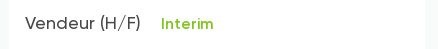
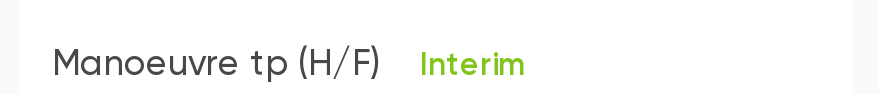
- Vendeur (H/F)
+ Manoeuvre tp (H/F)
